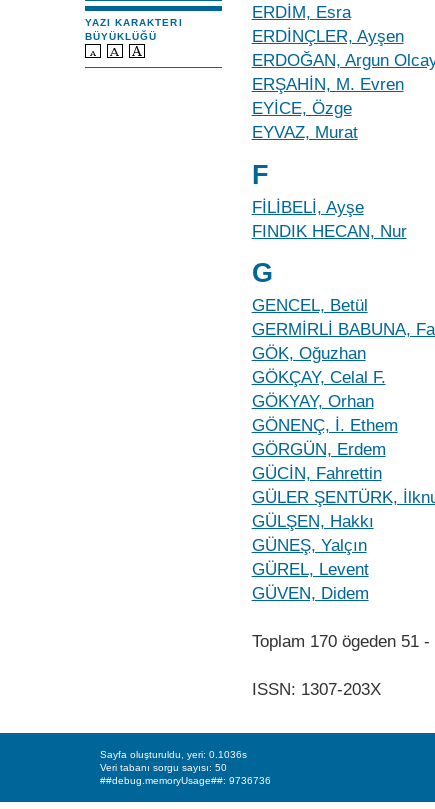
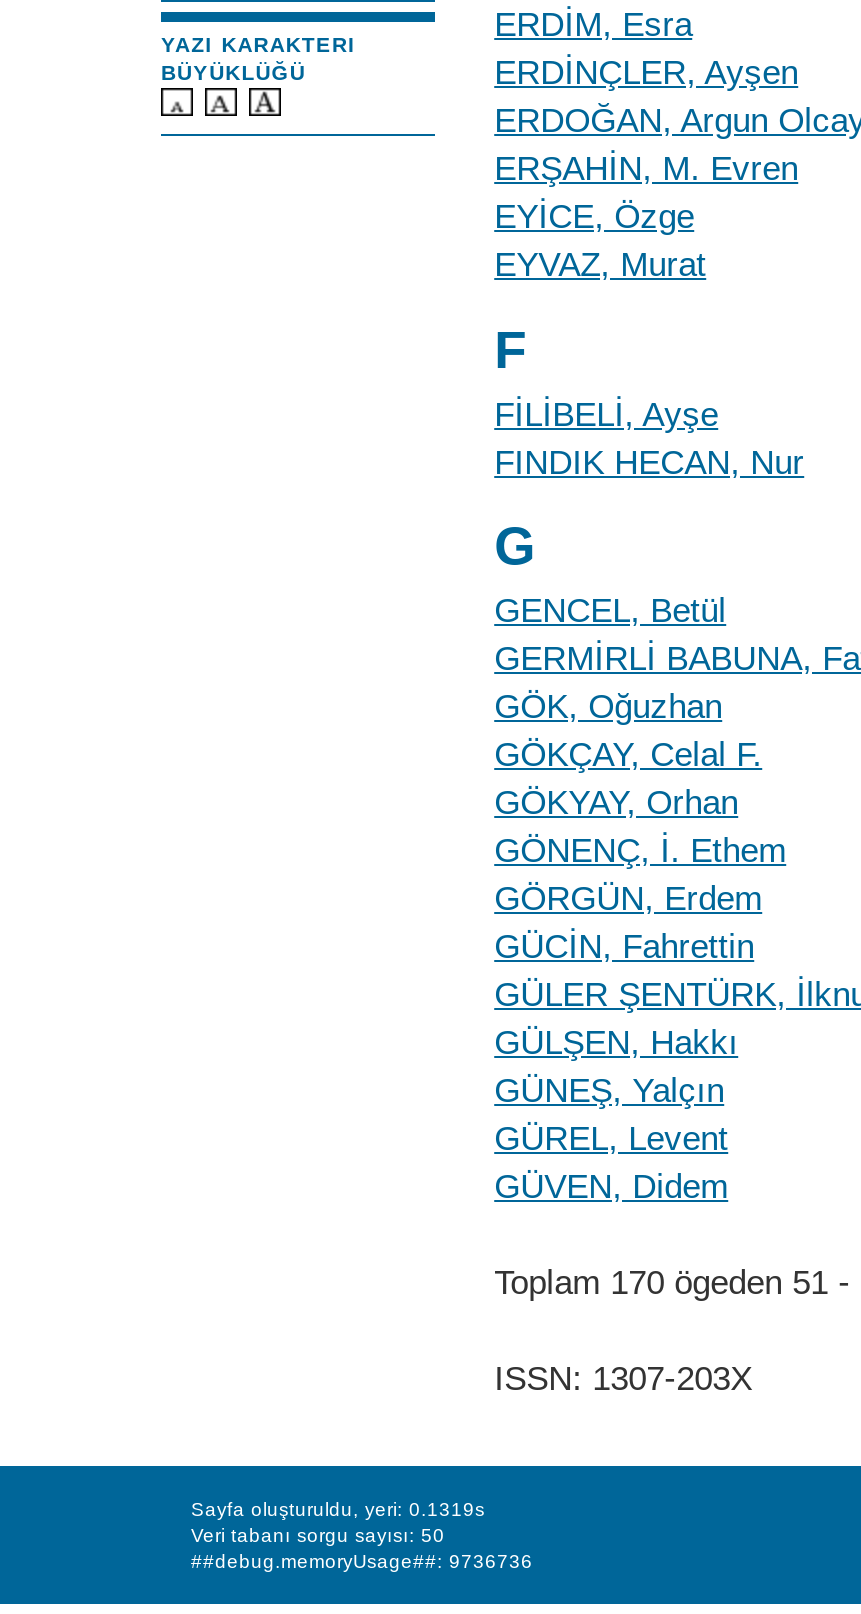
- Sayfa oluşturuldu, yeri: 0.1036s
+ Sayfa oluşturuldu, yeri: 0.1319s
